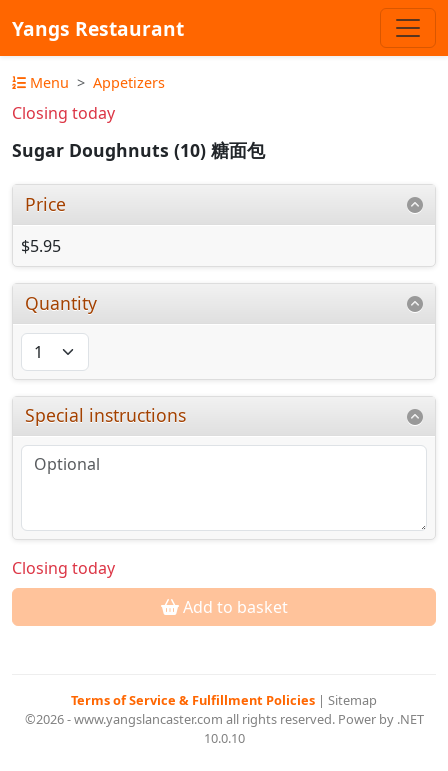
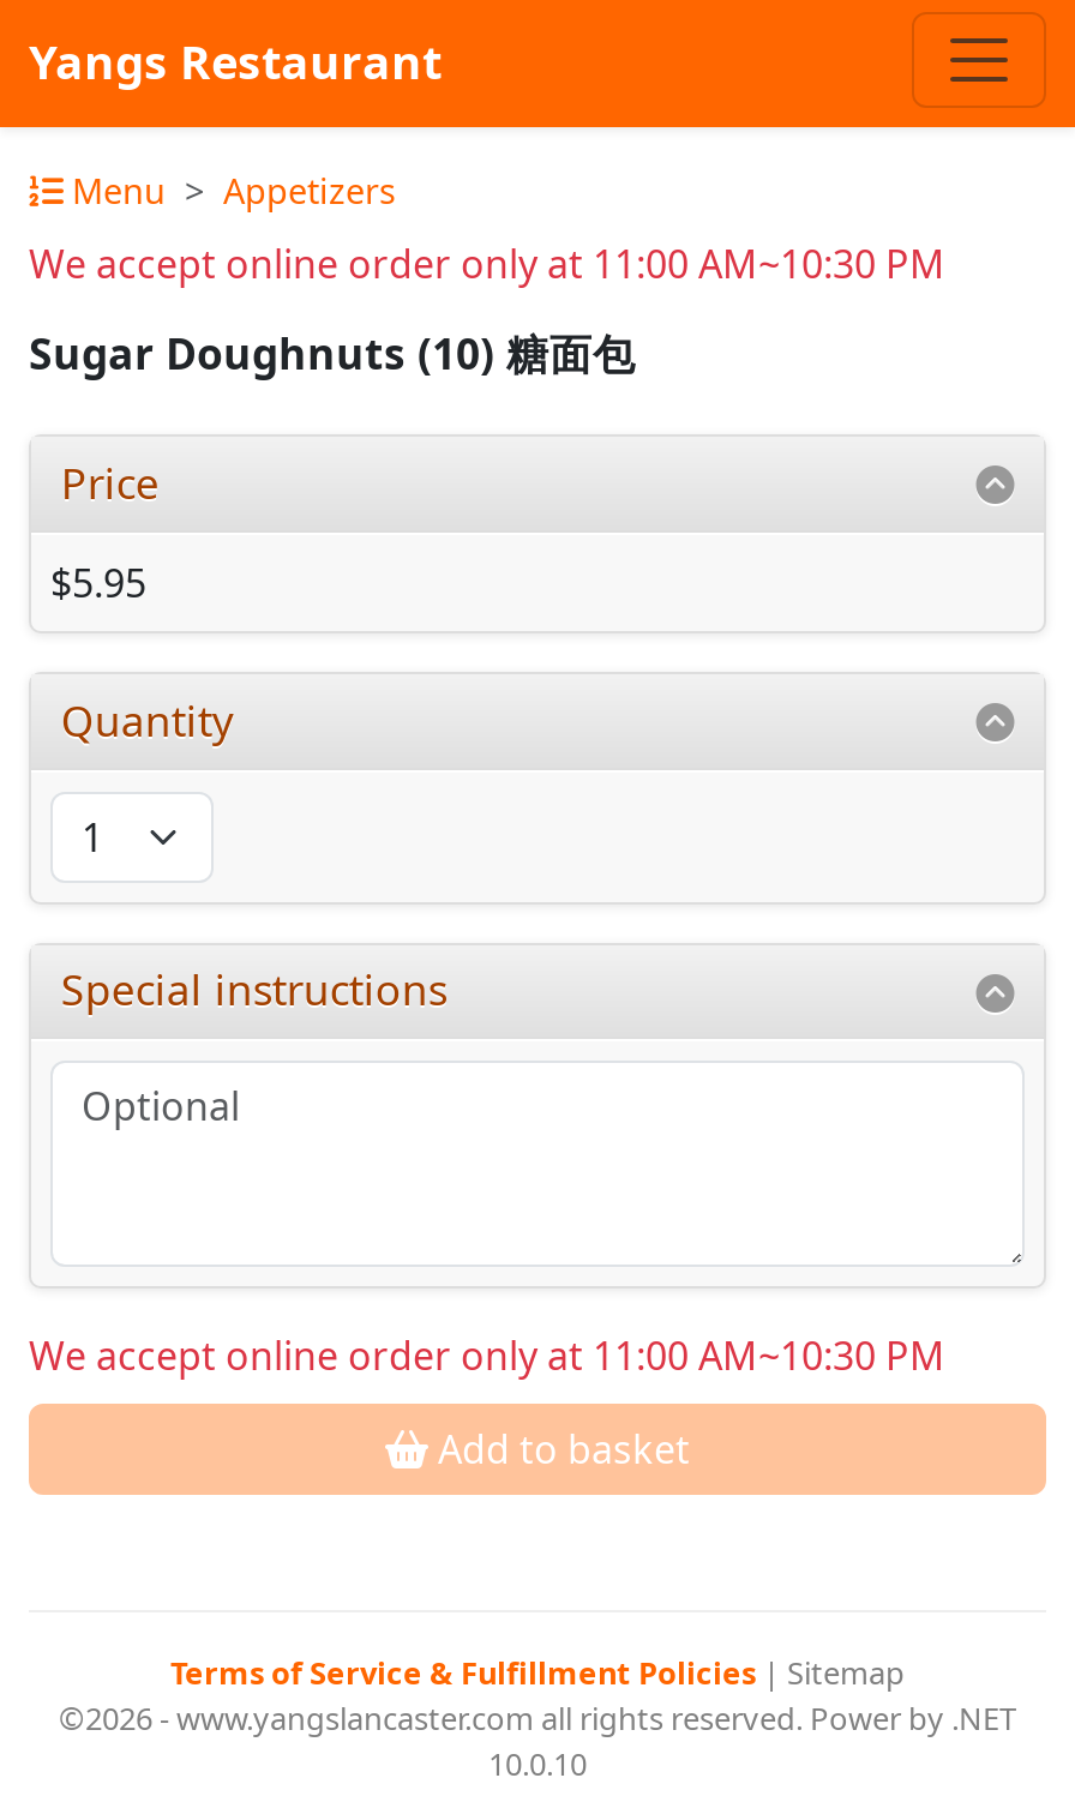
- Closing today
+ We accept online order only at 11:00 AM~10:30 PM

- Closing today
+ We accept online order only at 11:00 AM~10:30 PM
